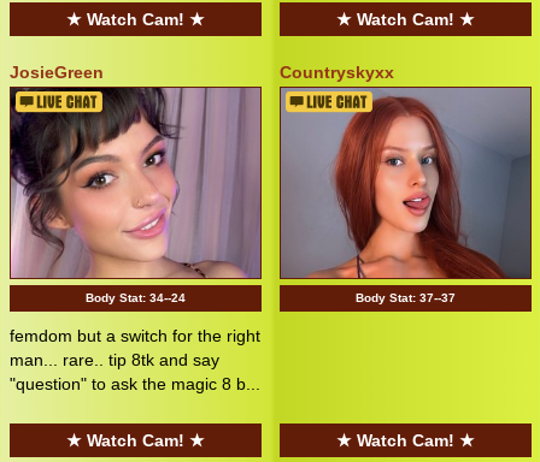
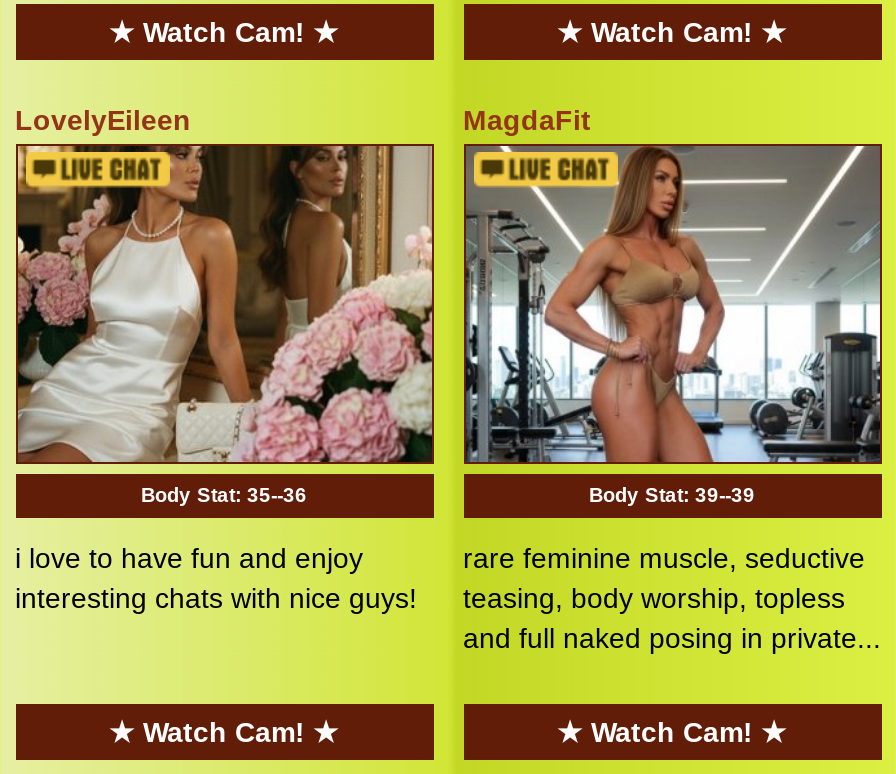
- JosieGreen
+ LovelyEileen

- Countryskyxx
+ MagdaFit

- [image]
- Body Stat: 34--24
+ [image]
+ Body Stat: 35--36

- [image]
- Body Stat: 37--37
+ [image]
+ Body Stat: 39--39
+ rare feminine muscle, seductive
+ teasing, body worship, topless
+ and full naked posing in private...

- femdom but a switch for the right
- man... rare.. tip 8tk and say
- "question" to ask the magic 8 b...
+ i love to have fun and enjoy
+ interesting chats with nice guys!
